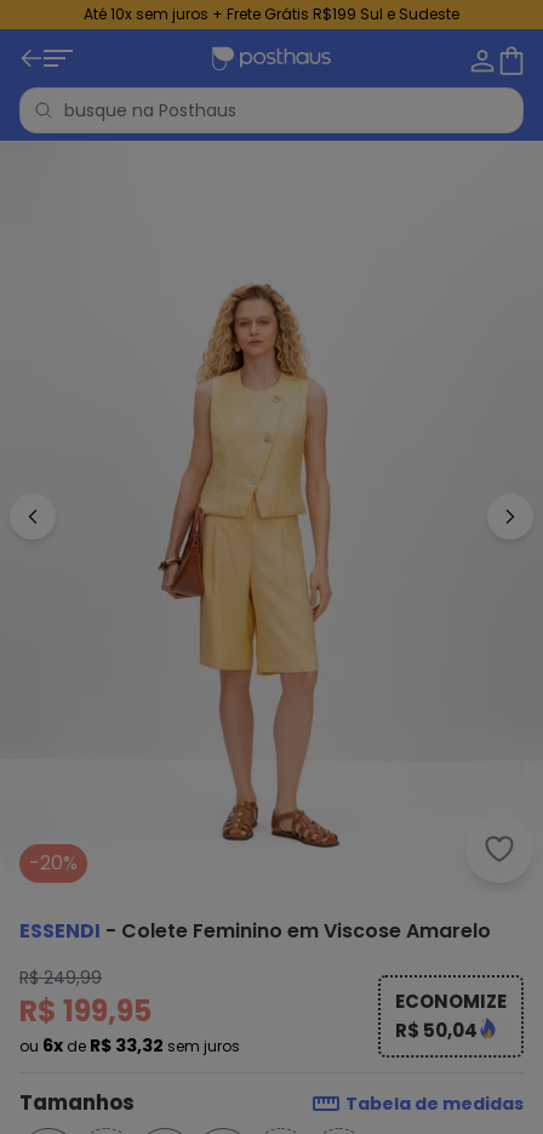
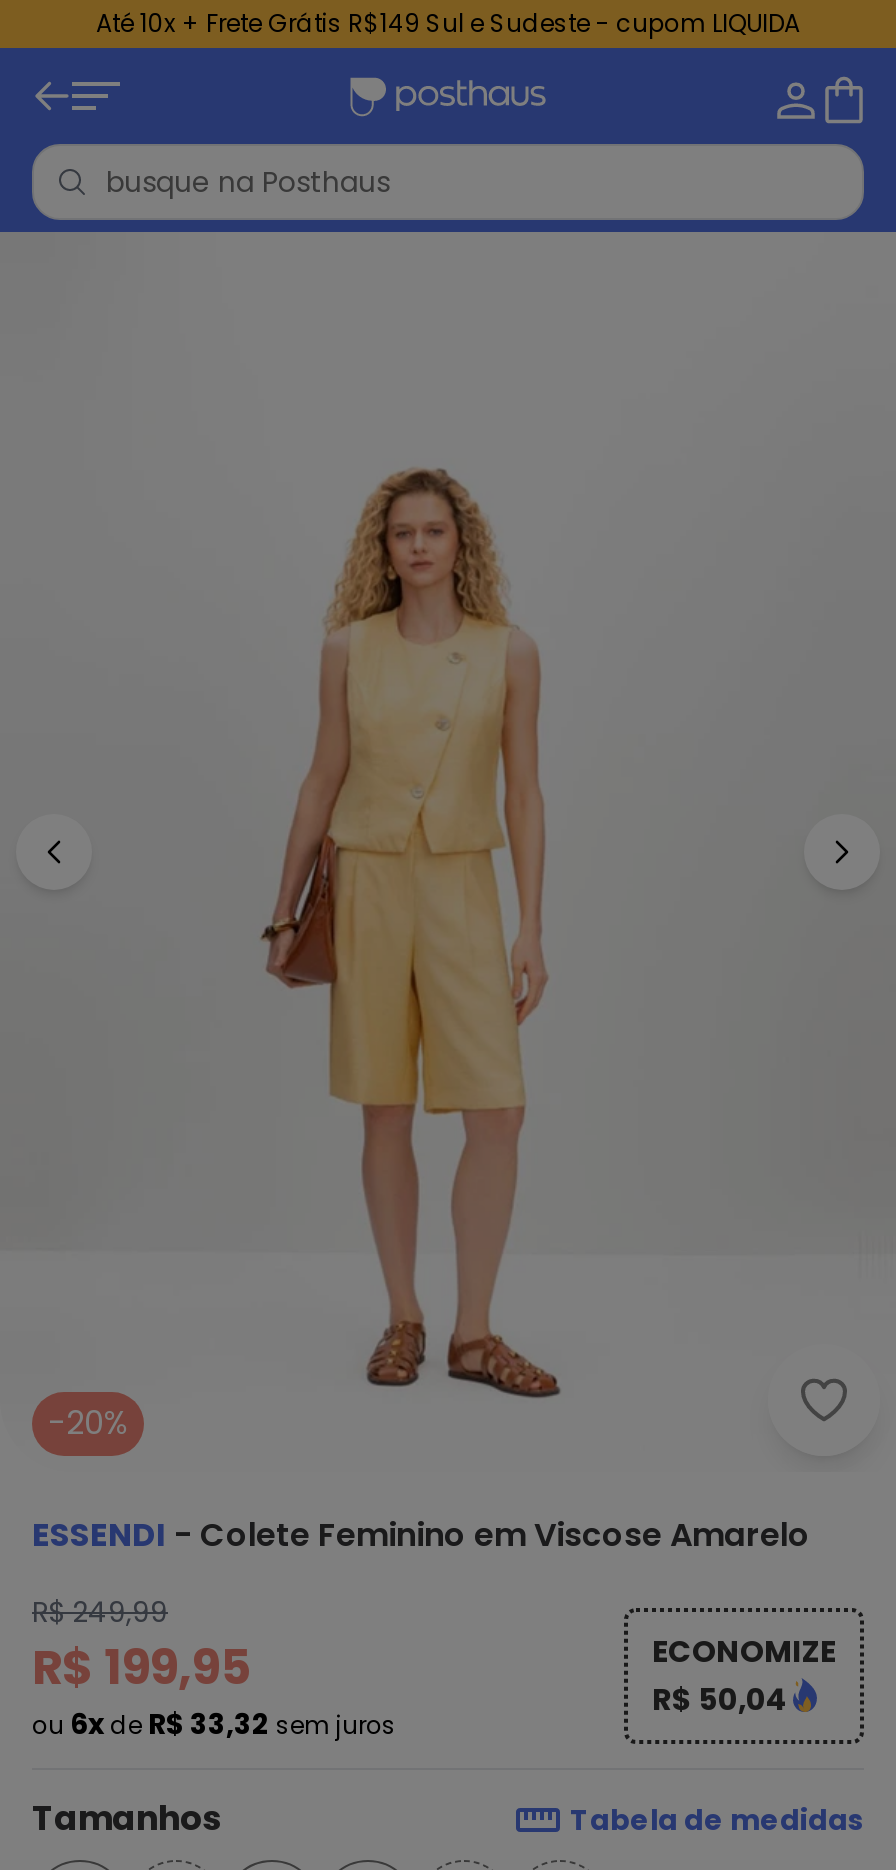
- Até 10x sem juros + Frete Grátis R$199 Sul e Sudeste
+ Até 10x + Frete Grátis R$149 Sul e Sudeste - cupom LIQUIDA
